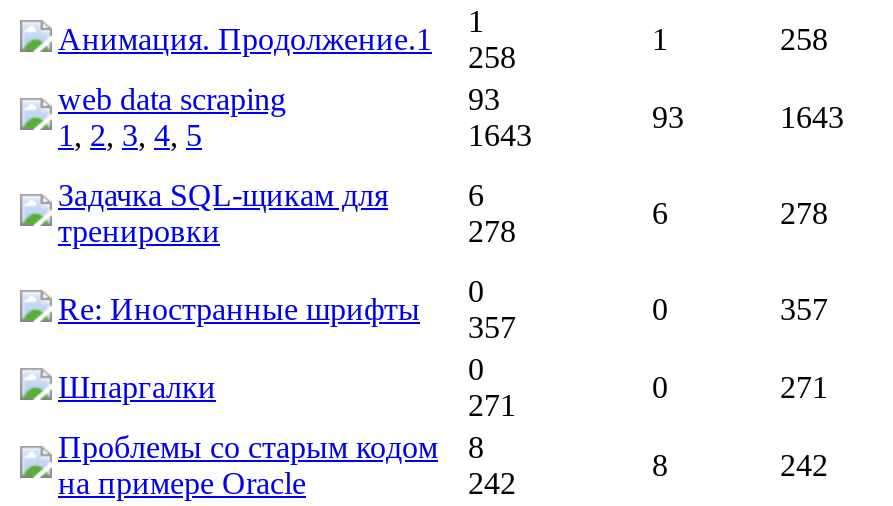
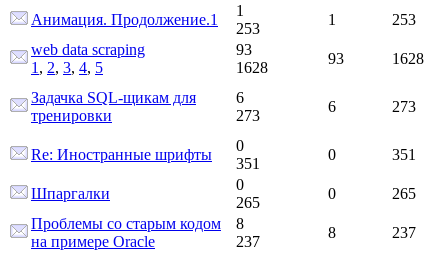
- 258
+ 253

- 258
+ 253

- 1643
+ 1628

- 1643
+ 1628

- 278
+ 273

- 278
+ 273

- 357
+ 351

- 357
+ 351

- 271
+ 265

- 271
+ 265

- 242
+ 237

- 242
+ 237
